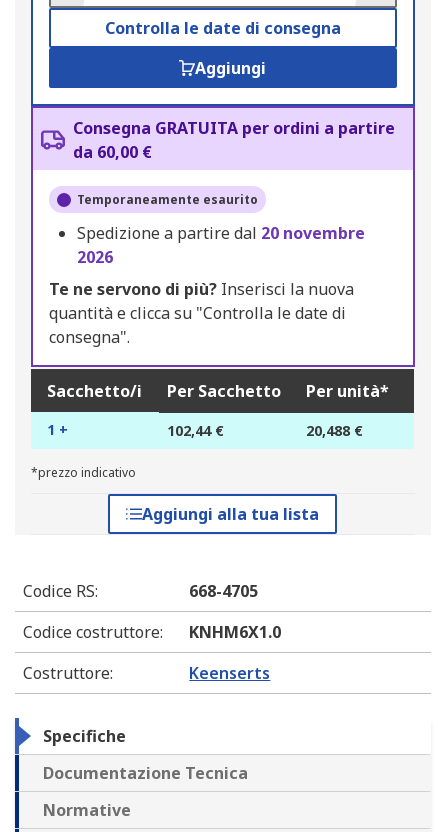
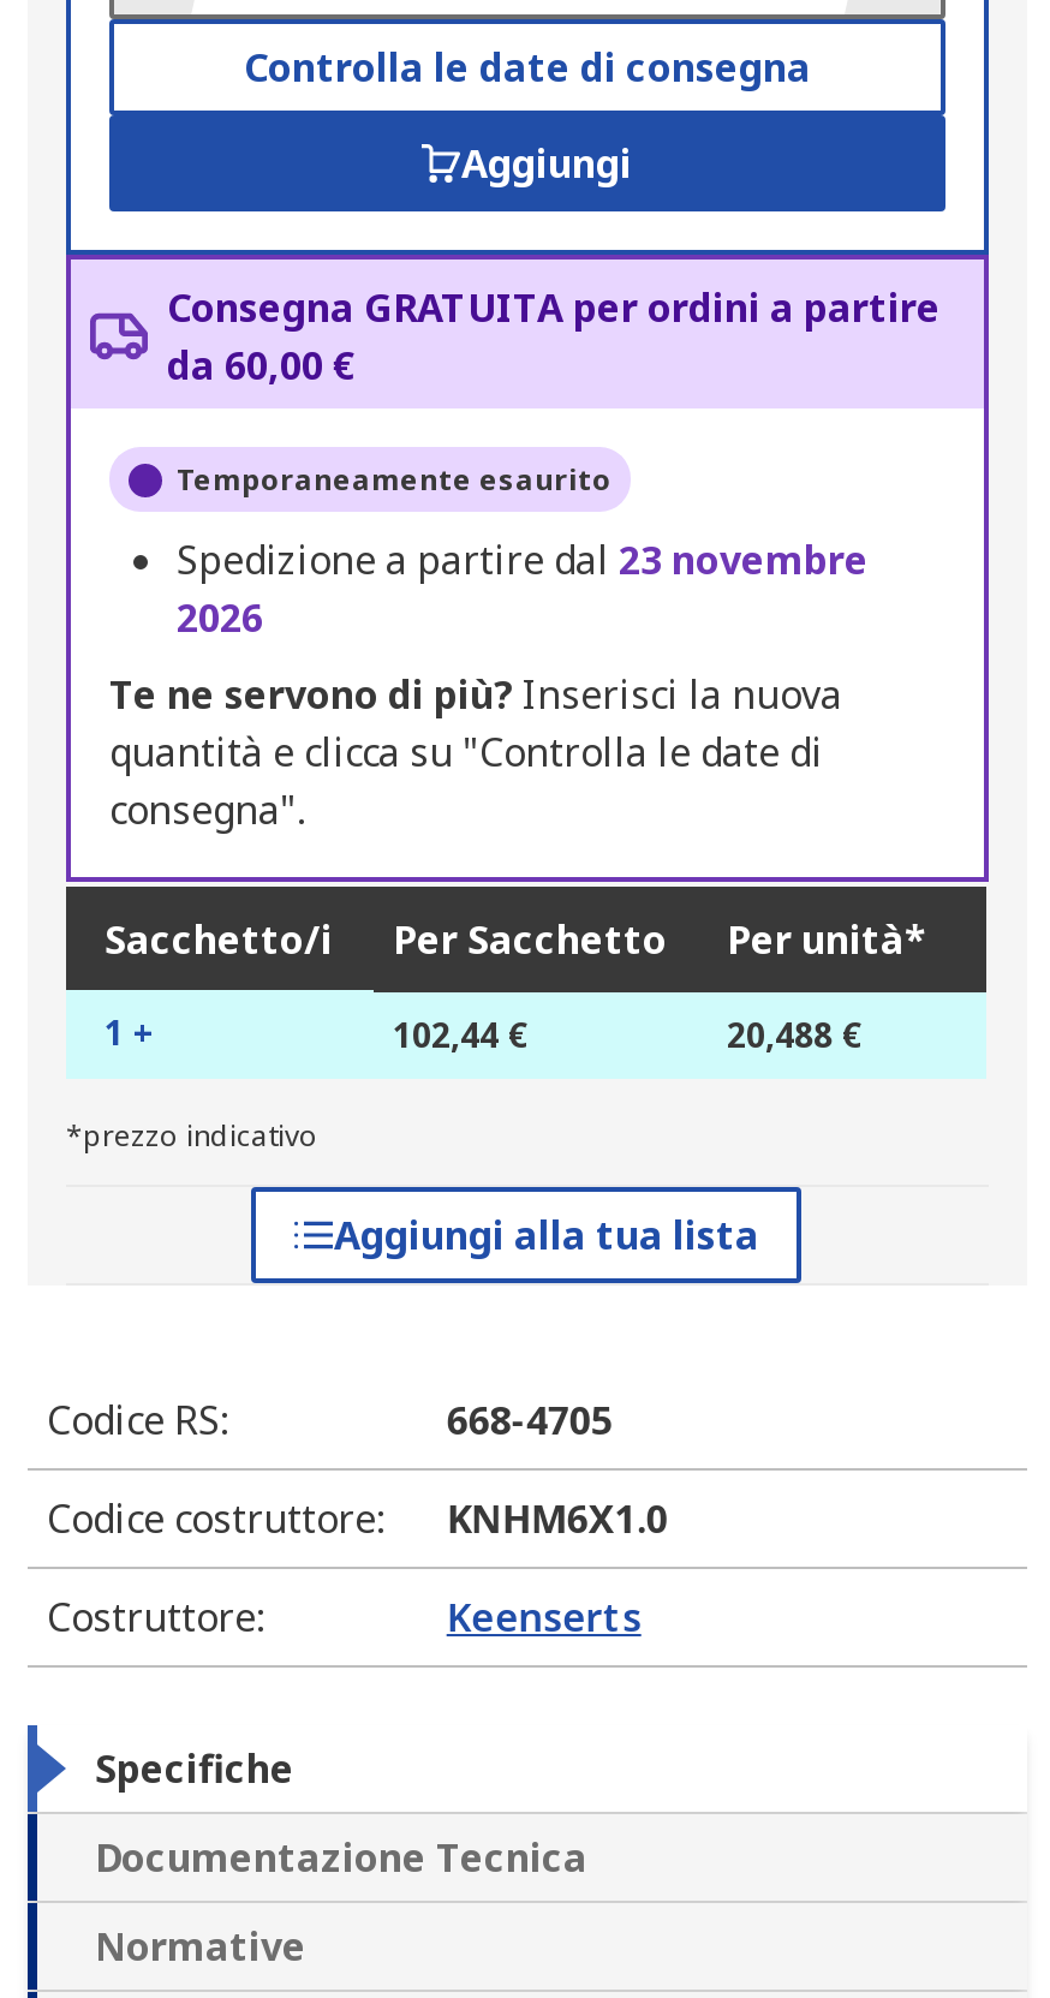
- Spedizione a partire dal 20 novembre
+ Spedizione a partire dal 23 novembre
